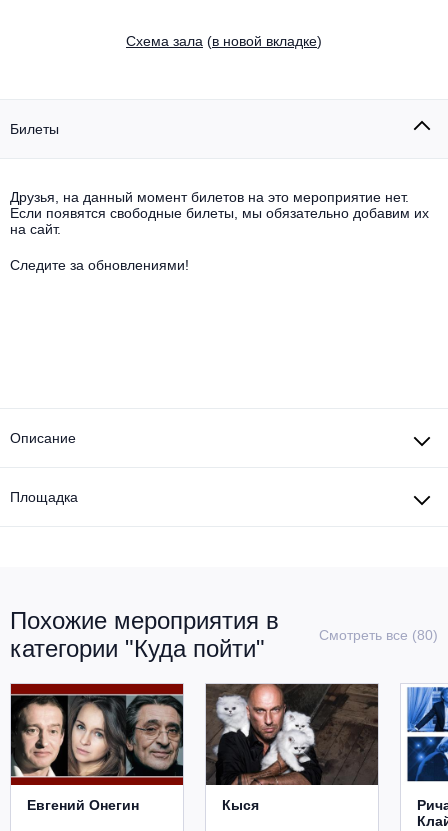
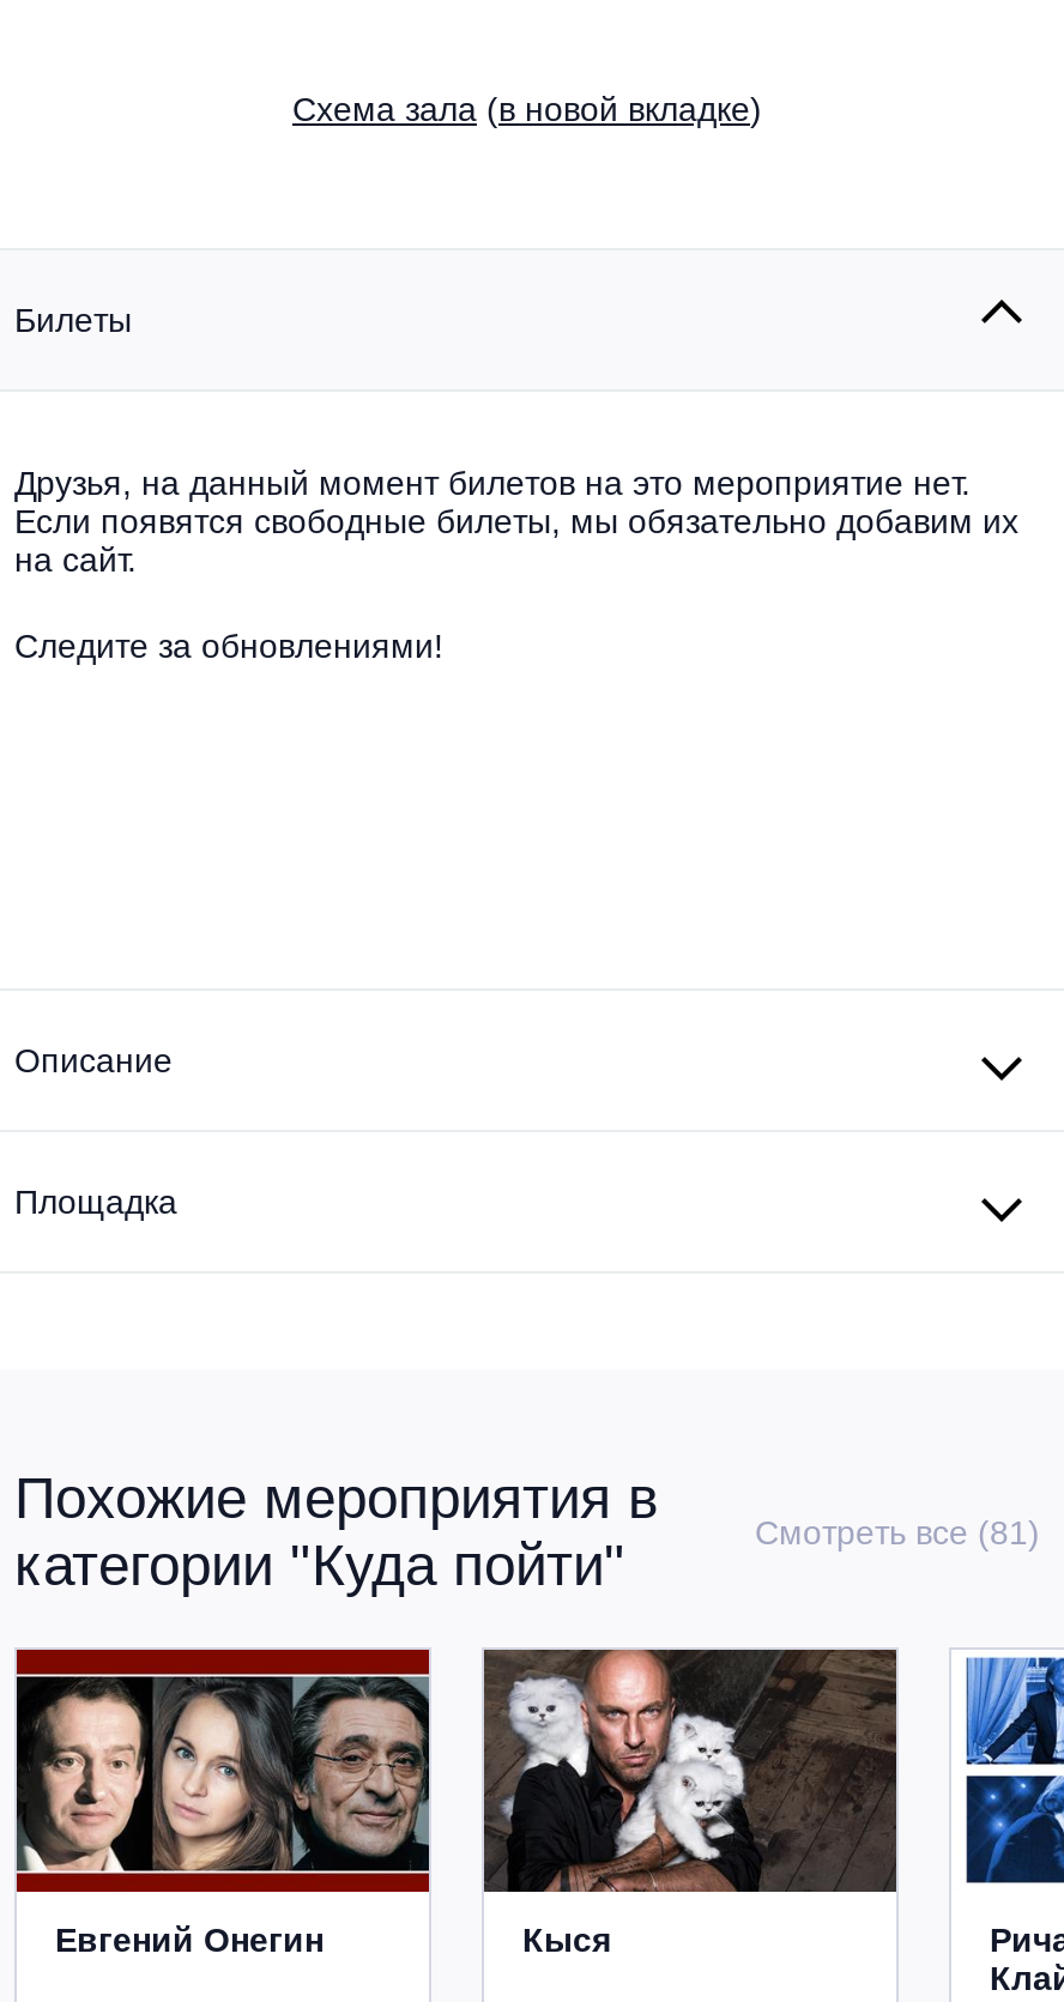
- Смотреть все (80)
+ Смотреть все (81)
